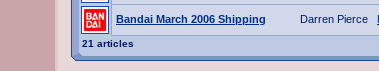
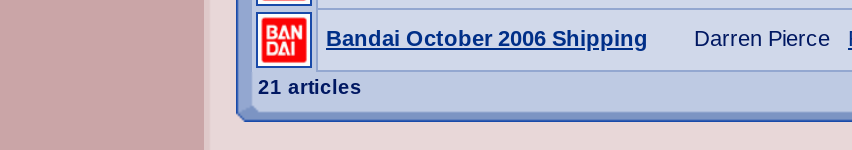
- Bandai March 2006 Shipping
+ Bandai October 2006 Shipping
